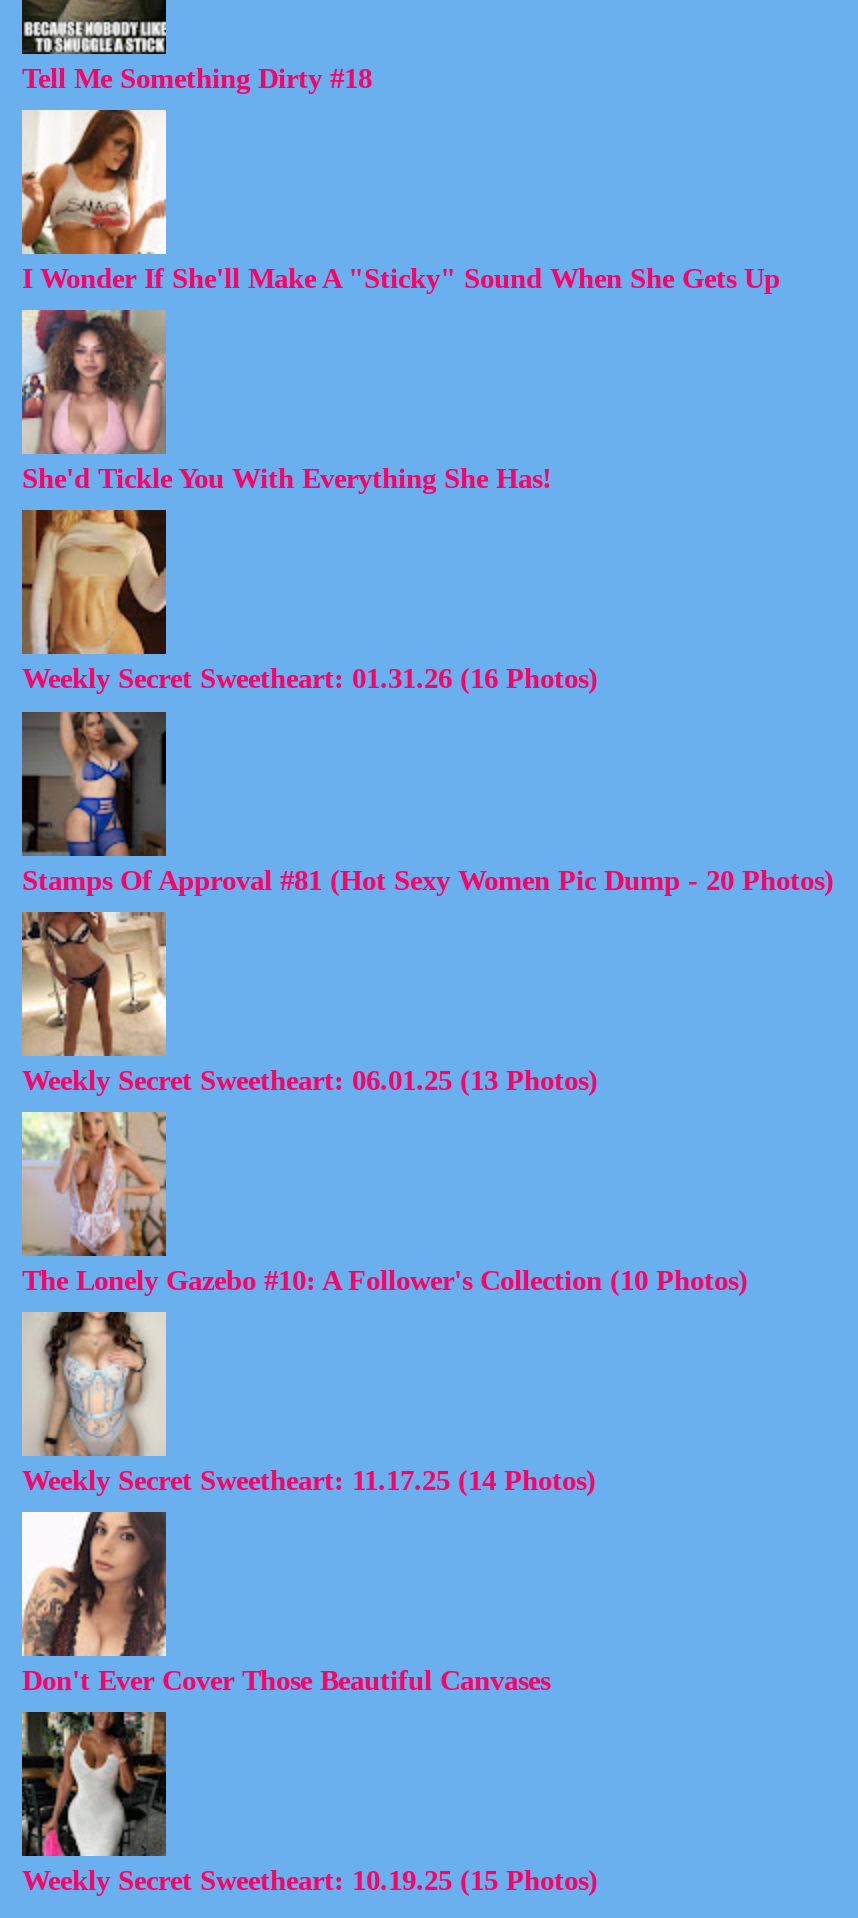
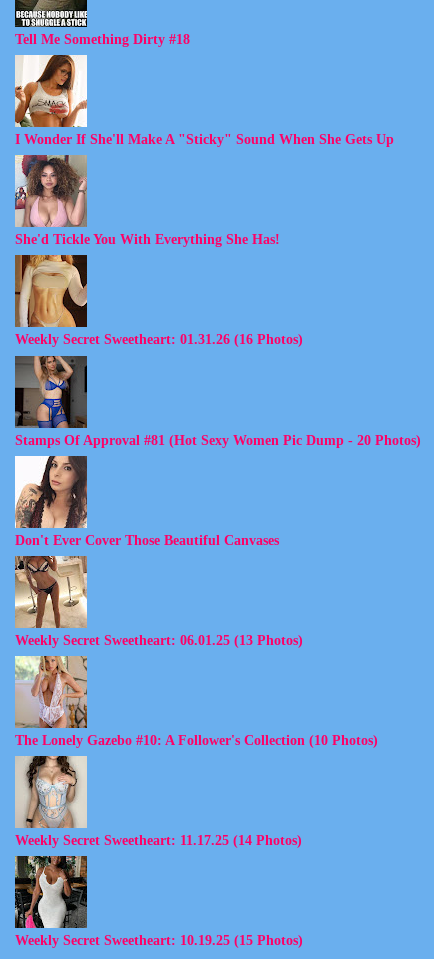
moved down: [image] | Weekly Secret Sweetheart: 06.01.25 (13 Photos) | The Lonely Gazebo #10: A Follower's Collection (10 Photos) | Weekly Secret Sweetheart: 11.17.25 (14 Photos)

moved up: [image] | Don't Ever Cover Those Beautiful Canvases
